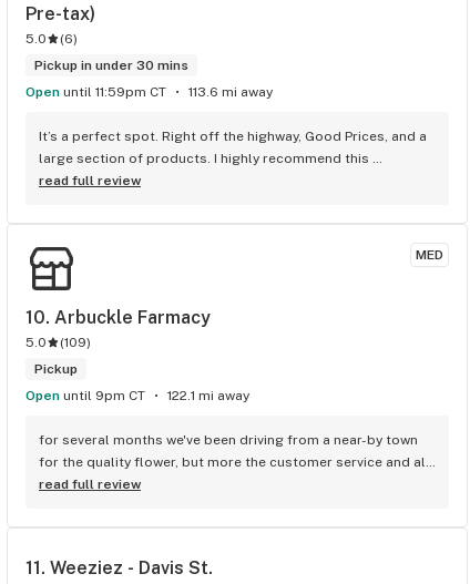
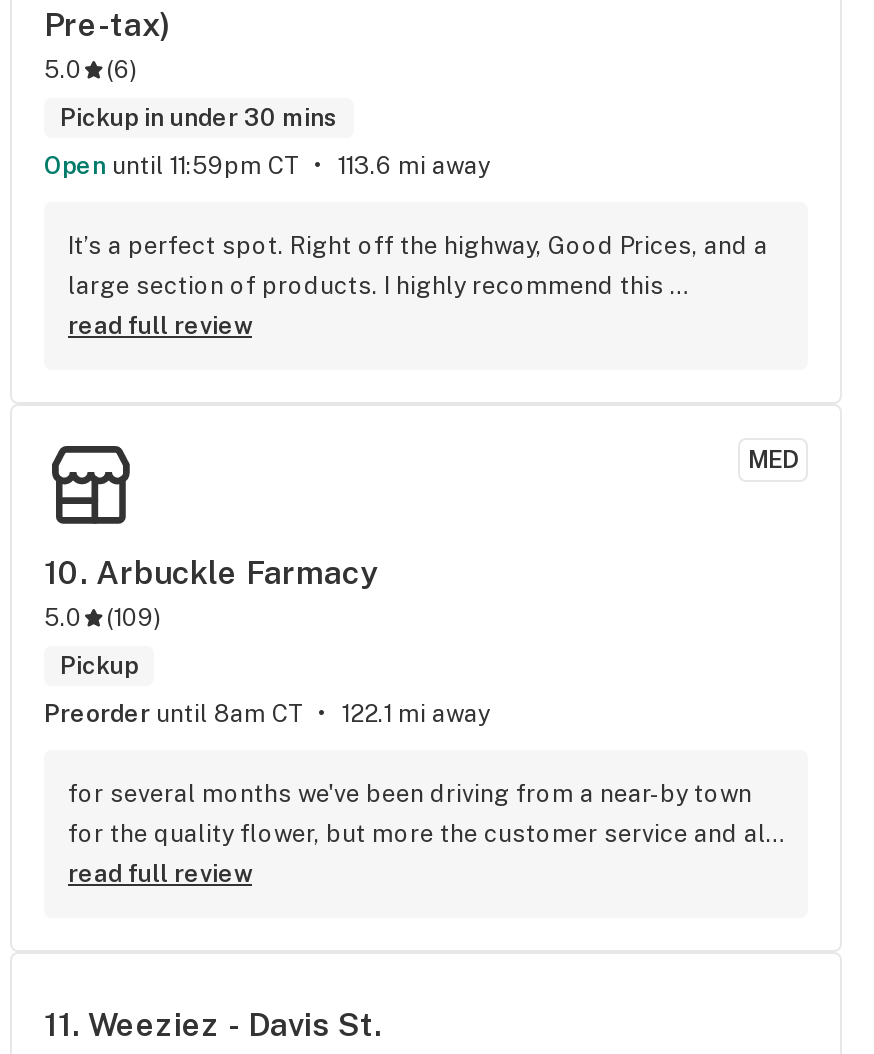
- Open until 9pm CT
+ Preorder until 8am CT
